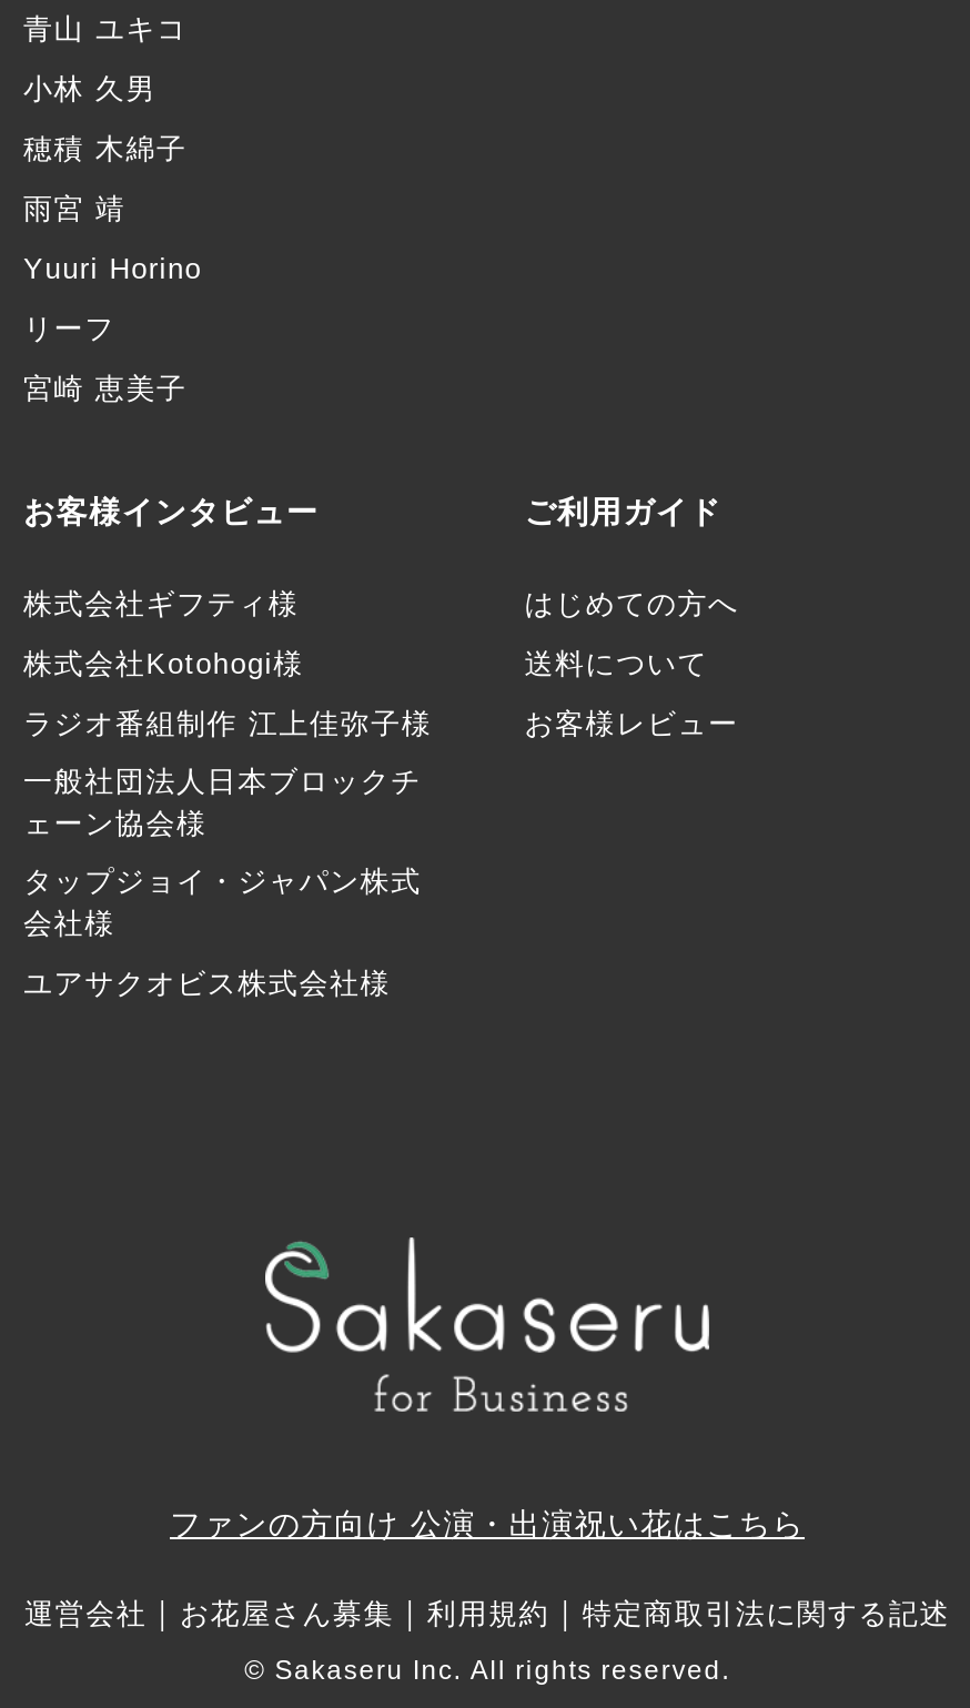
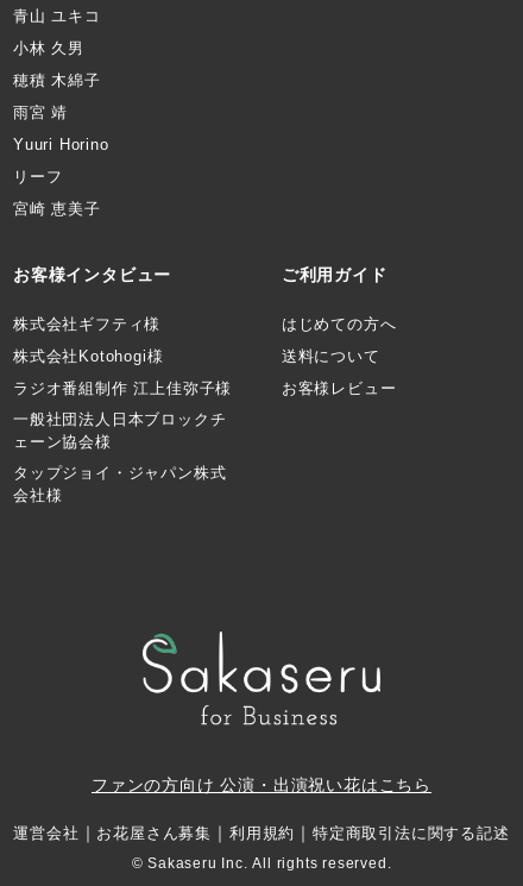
- ユアサクオビス株式会社様
